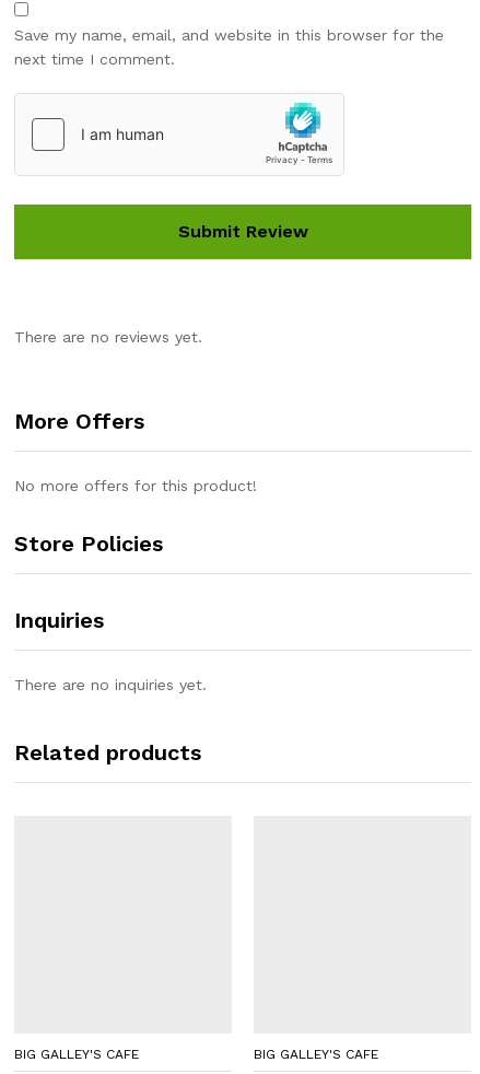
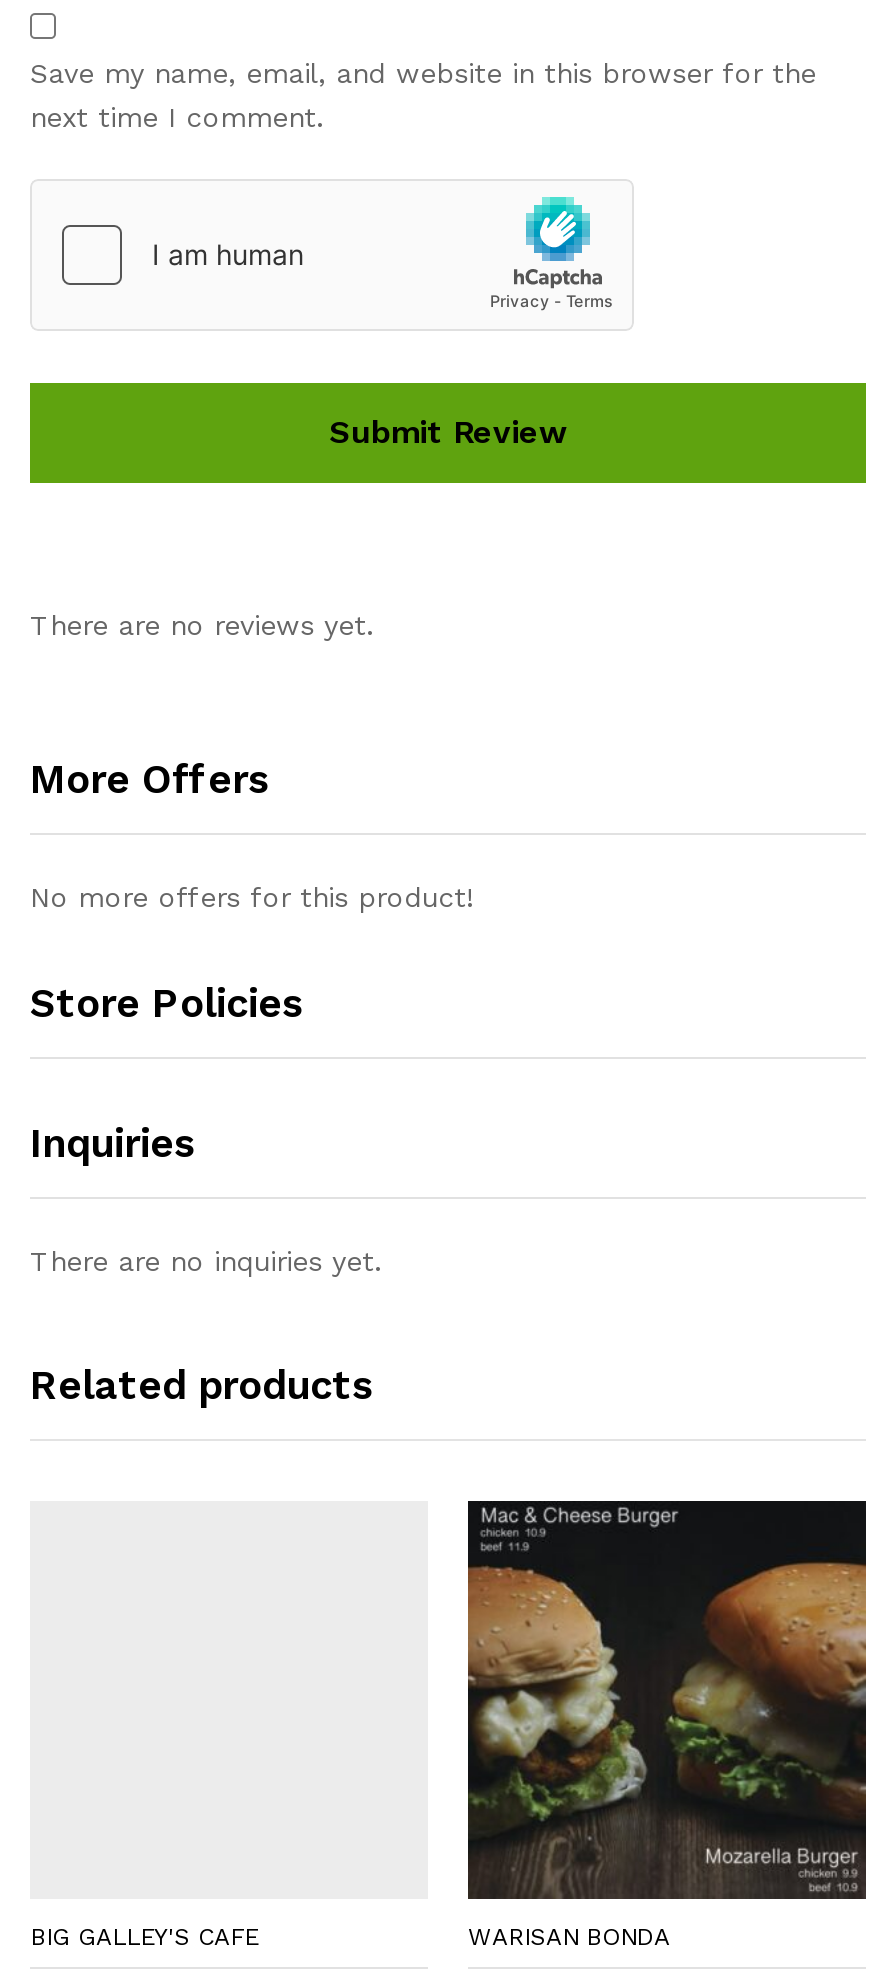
+ [image]

- BIG GALLEY'S CAFE
+ WARISAN BONDA
